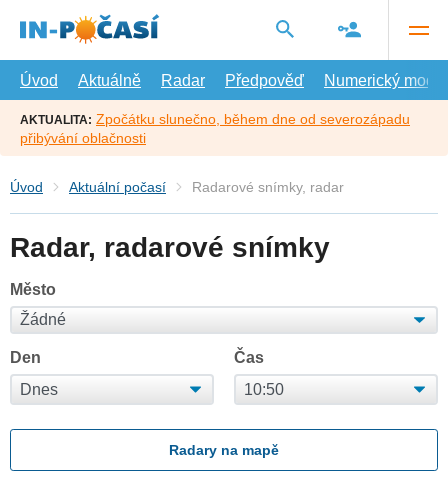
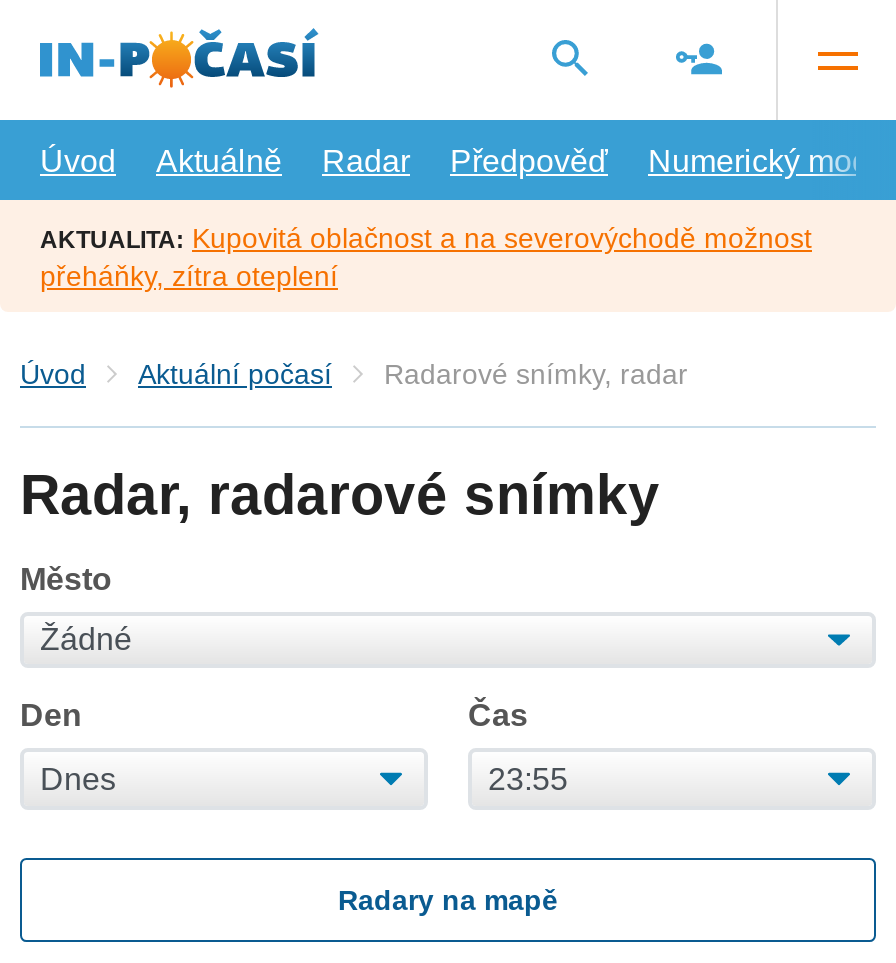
- AKTUALITA: Zpočátku slunečno, během dne od severozápadu
- přibývání oblačnosti
+ AKTUALITA: Kupovitá oblačnost a na severovýchodě možnost
+ přeháňky, zítra oteplení
